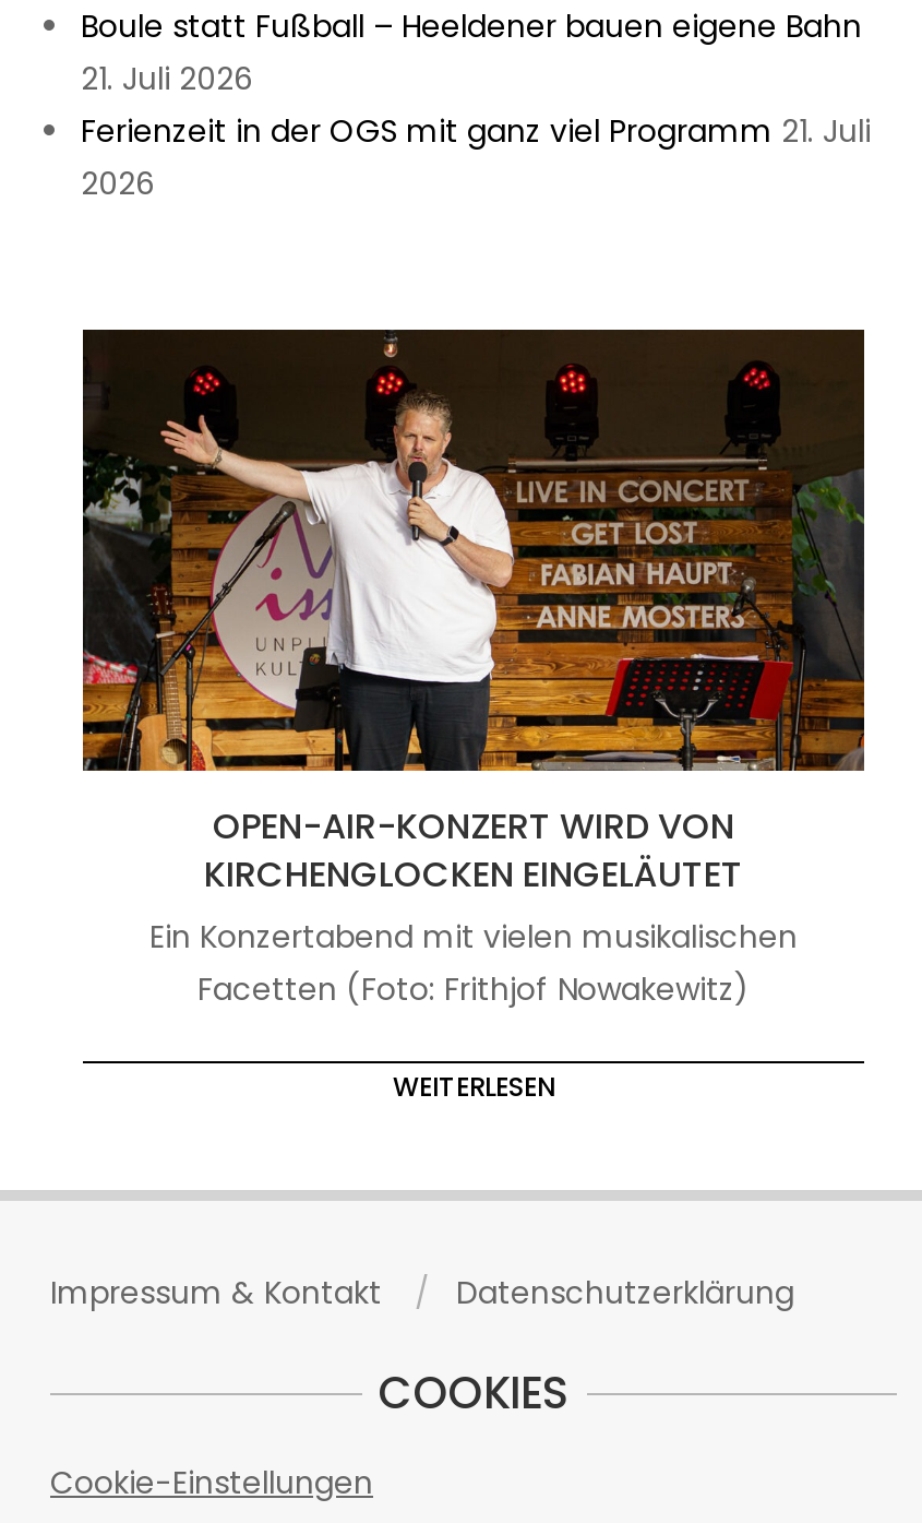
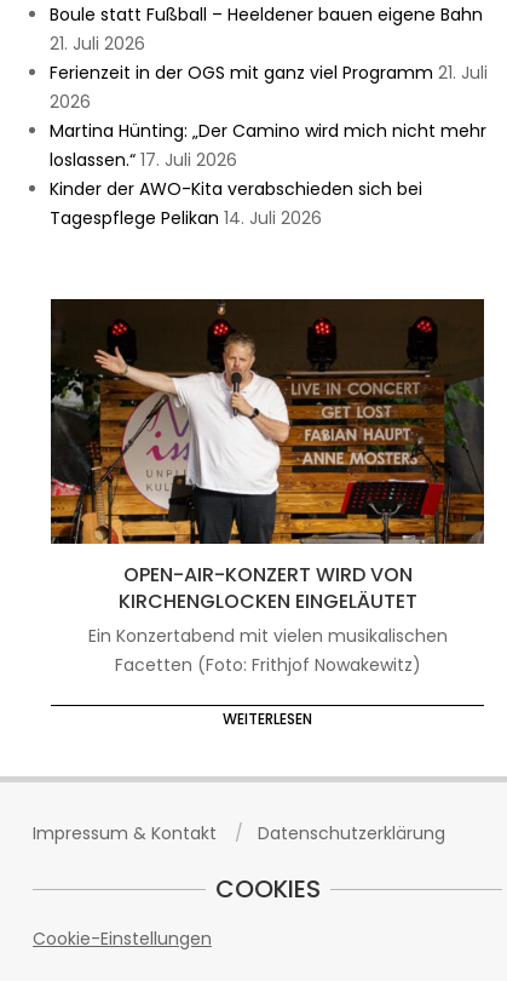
+ Martina Hünting: „Der Camino wird mich nicht mehr
+ loslassen.“ 17. Juli 2026
+ Kinder der AWO-Kita verabschieden sich bei
+ Tagespflege Pelikan 14. Juli 2026
